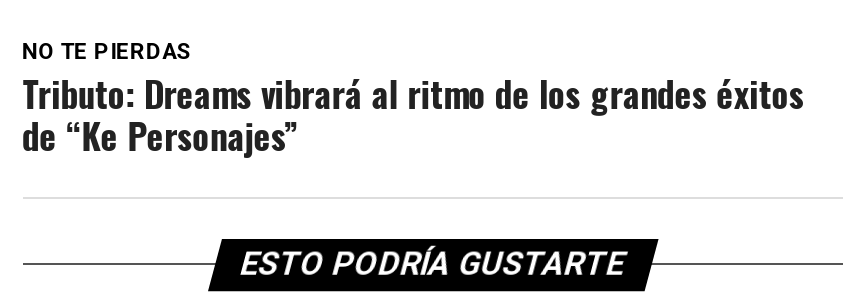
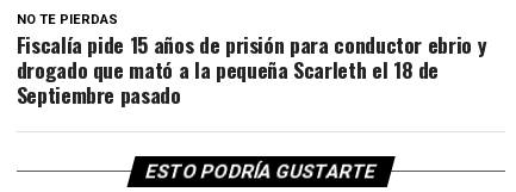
- Tributo: Dreams vibrará al ritmo de los grandes éxitos
- de “Ke Personajes”
+ Fiscalía pide 15 años de prisión para conductor ebrio y
+ drogado que mató a la pequeña Scarleth el 18 de
+ Septiembre pasado
